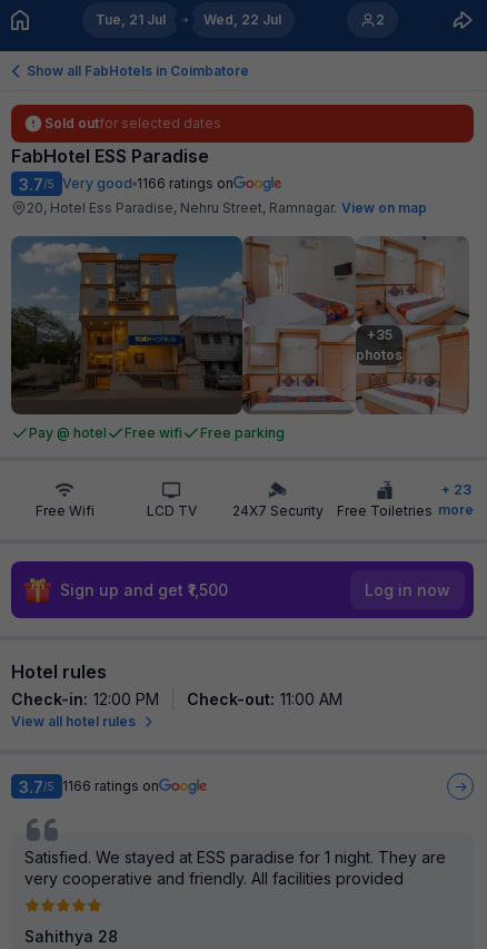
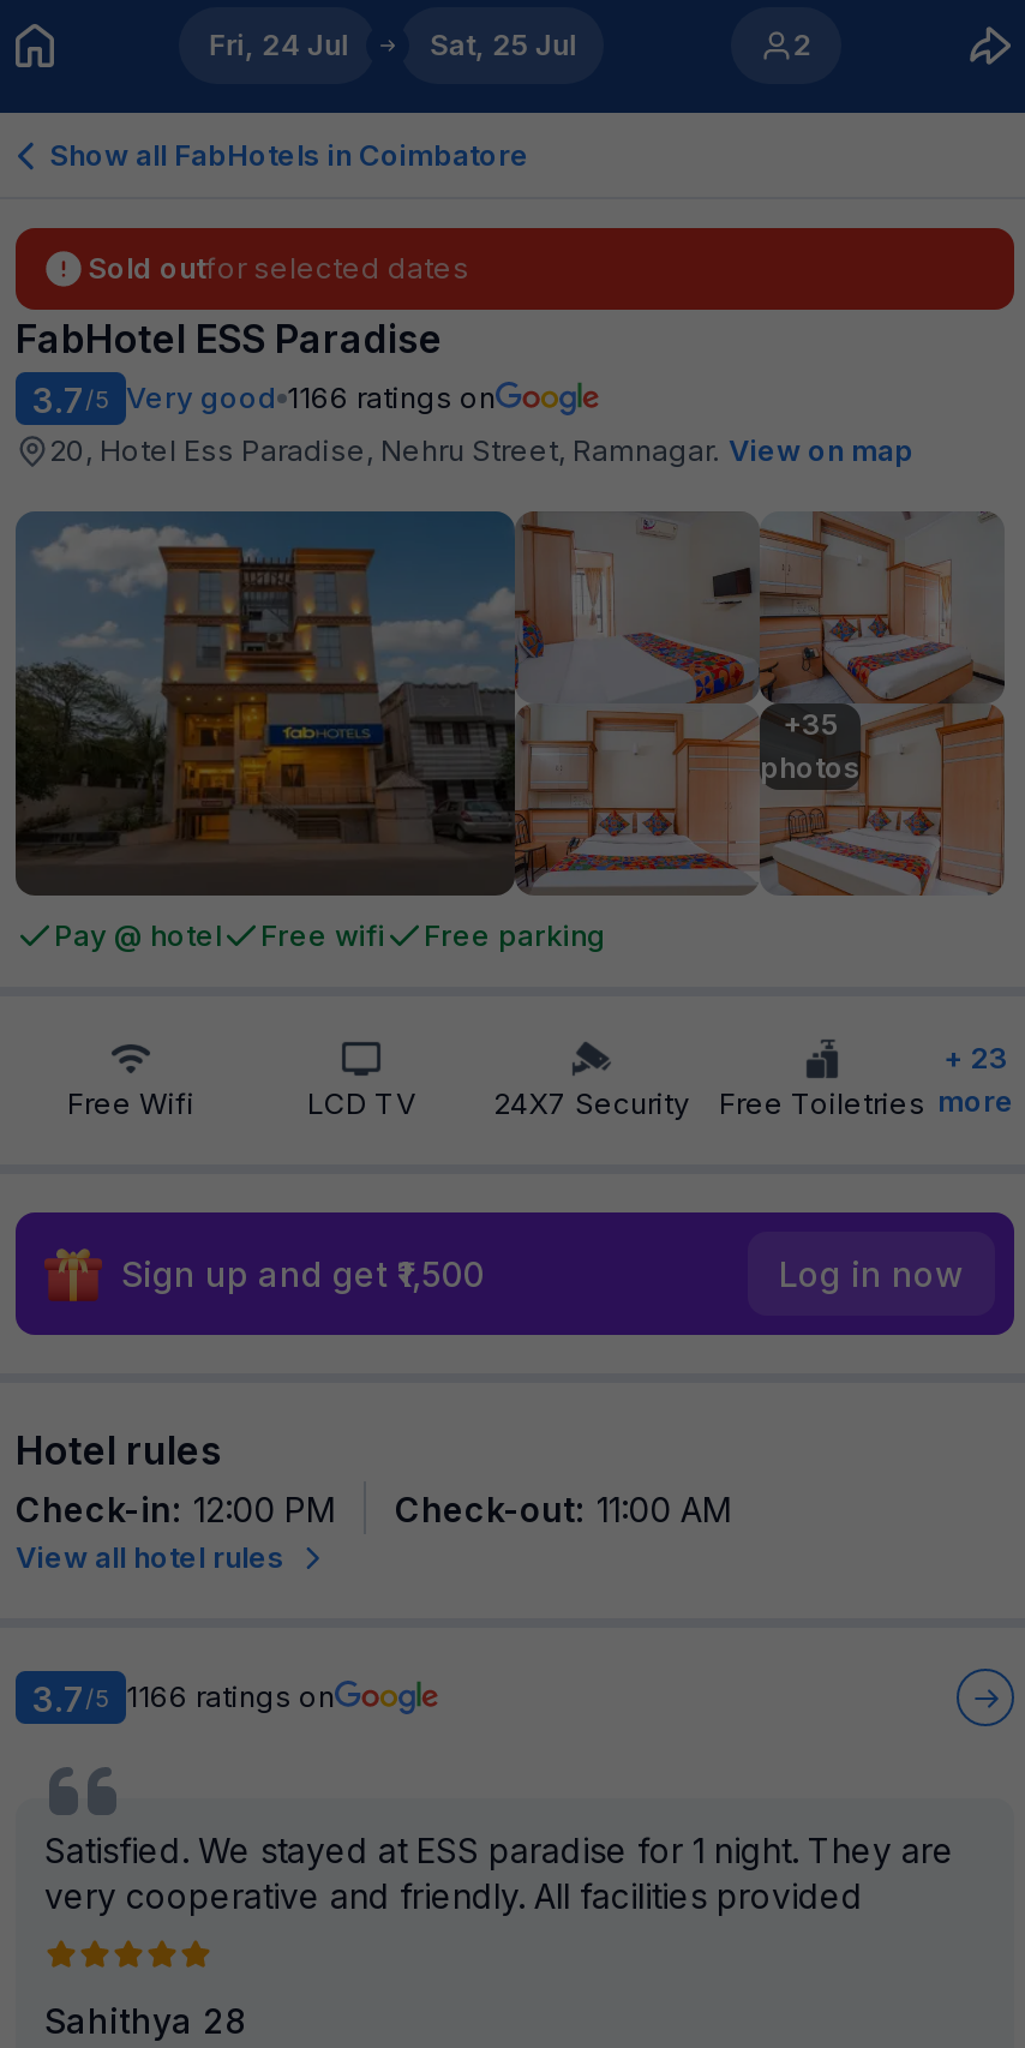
- Tue, 21 Jul
+ Fri, 24 Jul

- Wed, 22 Jul
+ Sat, 25 Jul
